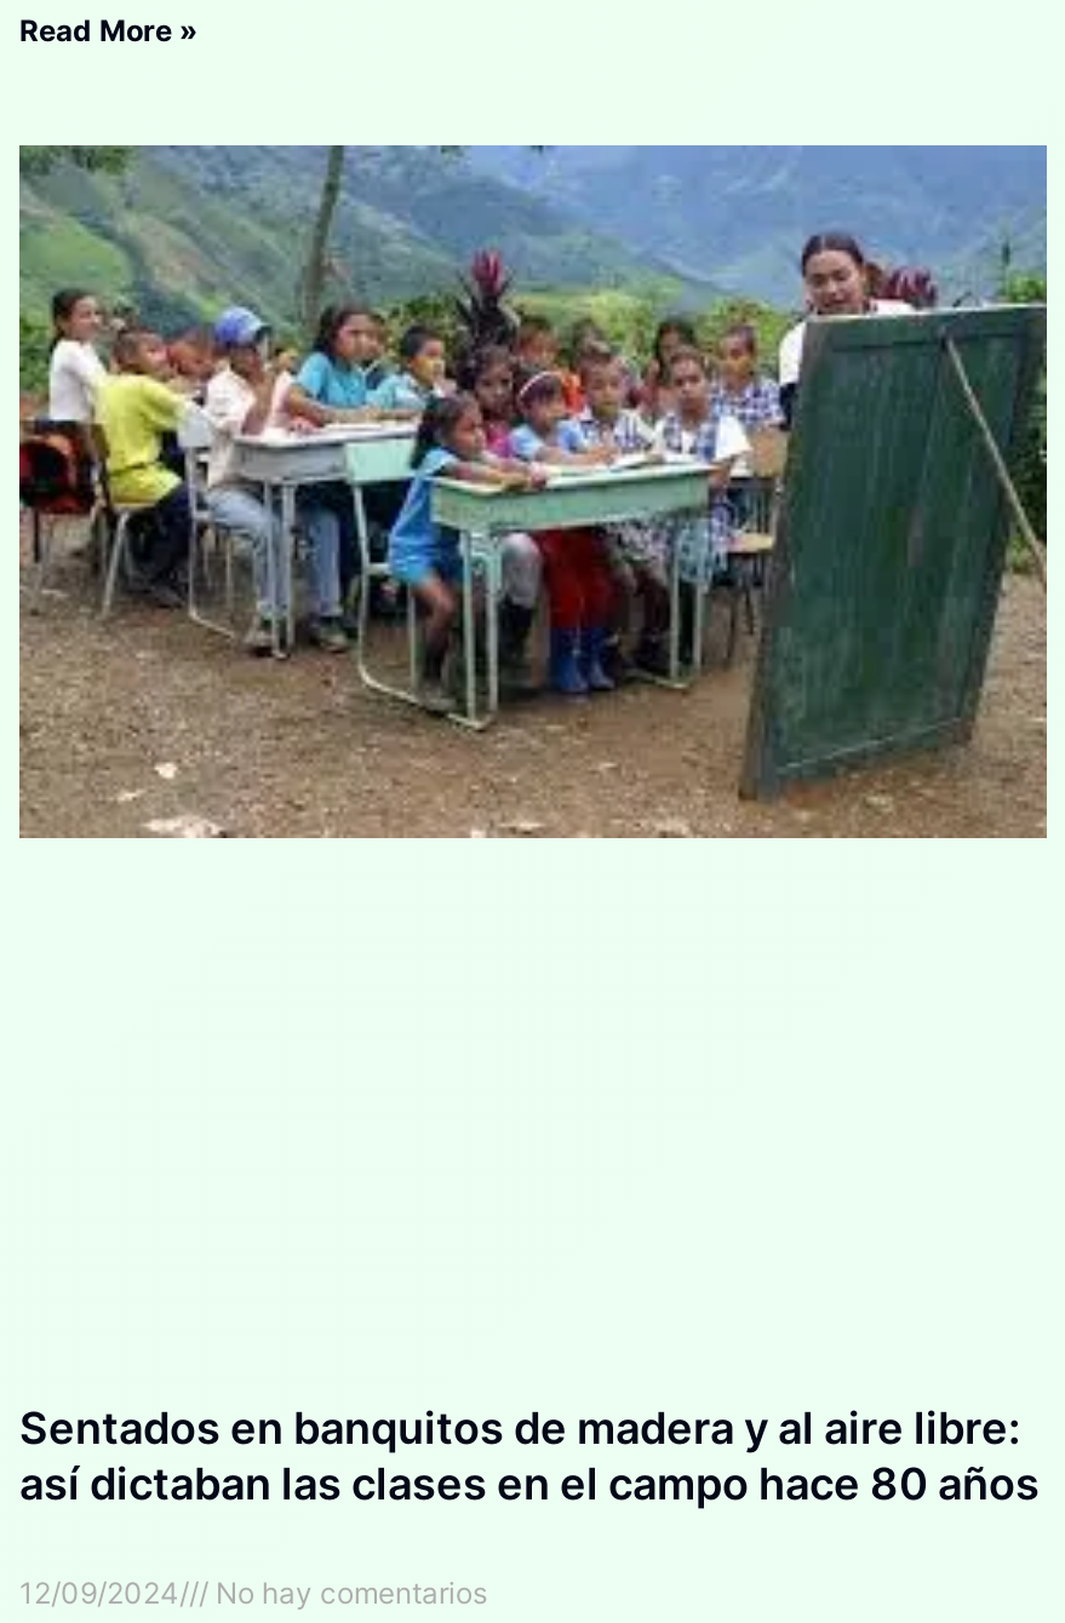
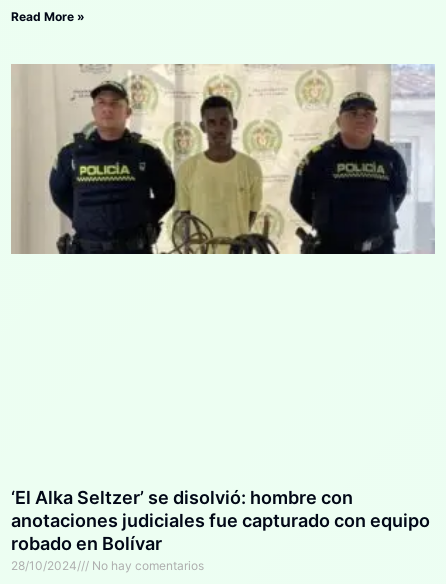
- [image]
+ [image]

- Sentados en banquitos de madera y al aire libre:
- así dictaban las clases en el campo hace 80 años
- 12/09/2024
+ ‘El Alka Seltzer’ se disolvió: hombre con
+ anotaciones judiciales fue capturado con equipo
+ robado en Bolívar
+ 28/10/2024
